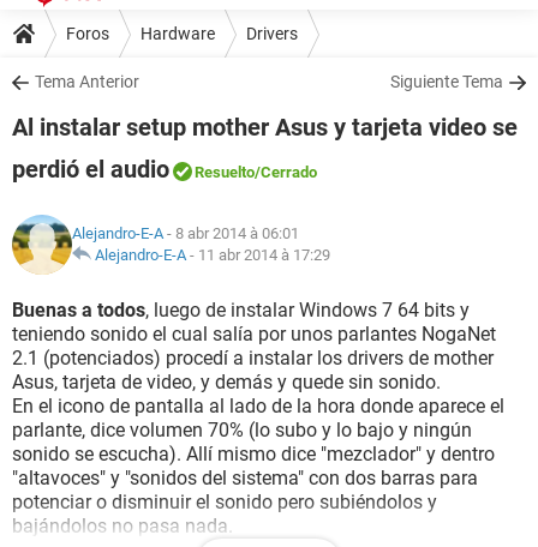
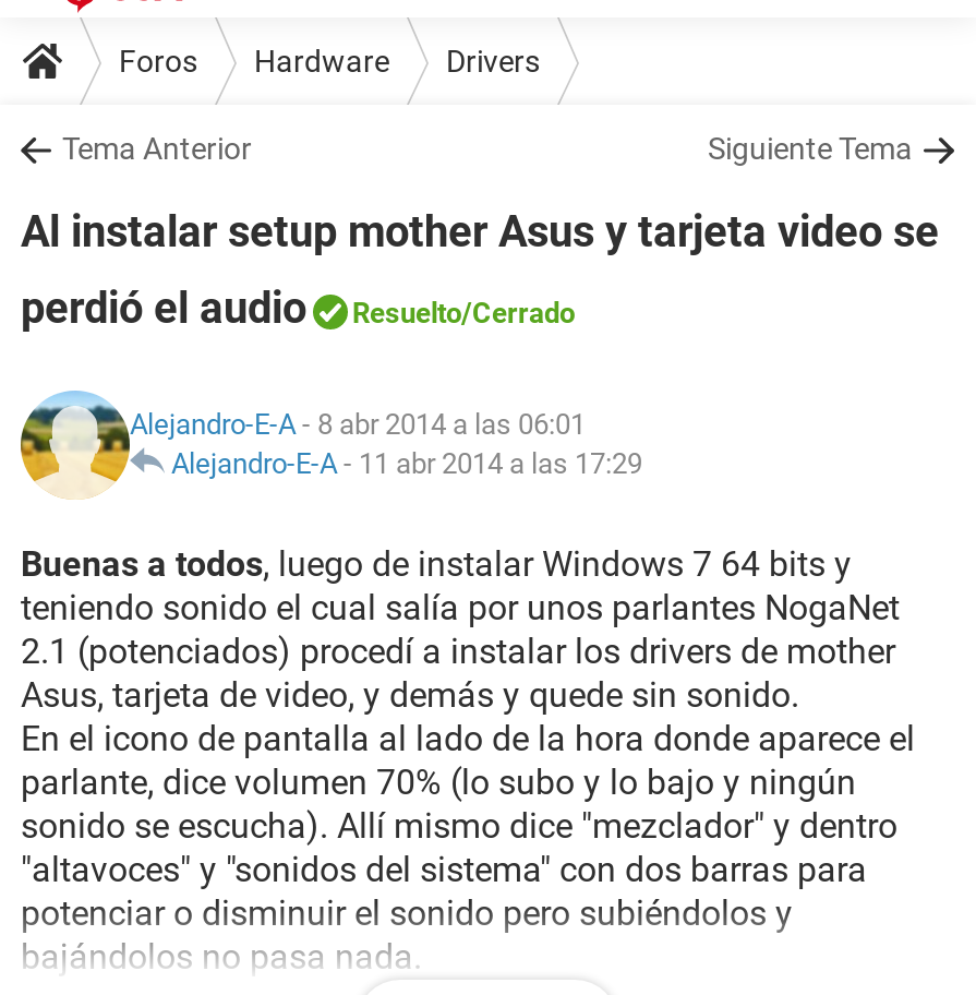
- Alejandro-E-A- 8 abr 2014 à 06:01
- Alejandro-E-A- 11 abr 2014 à 17:29
+ Alejandro-E-A- 8 abr 2014 a las 06:01
+ Alejandro-E-A- 11 abr 2014 a las 17:29
